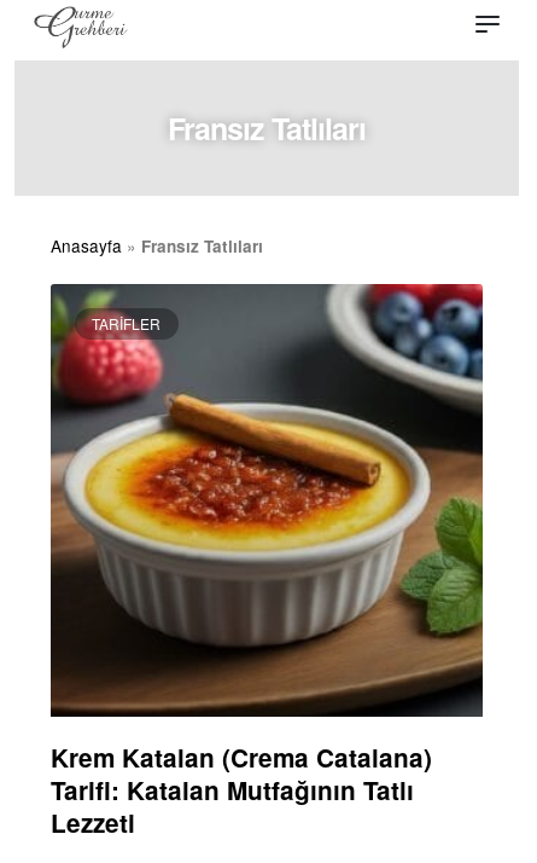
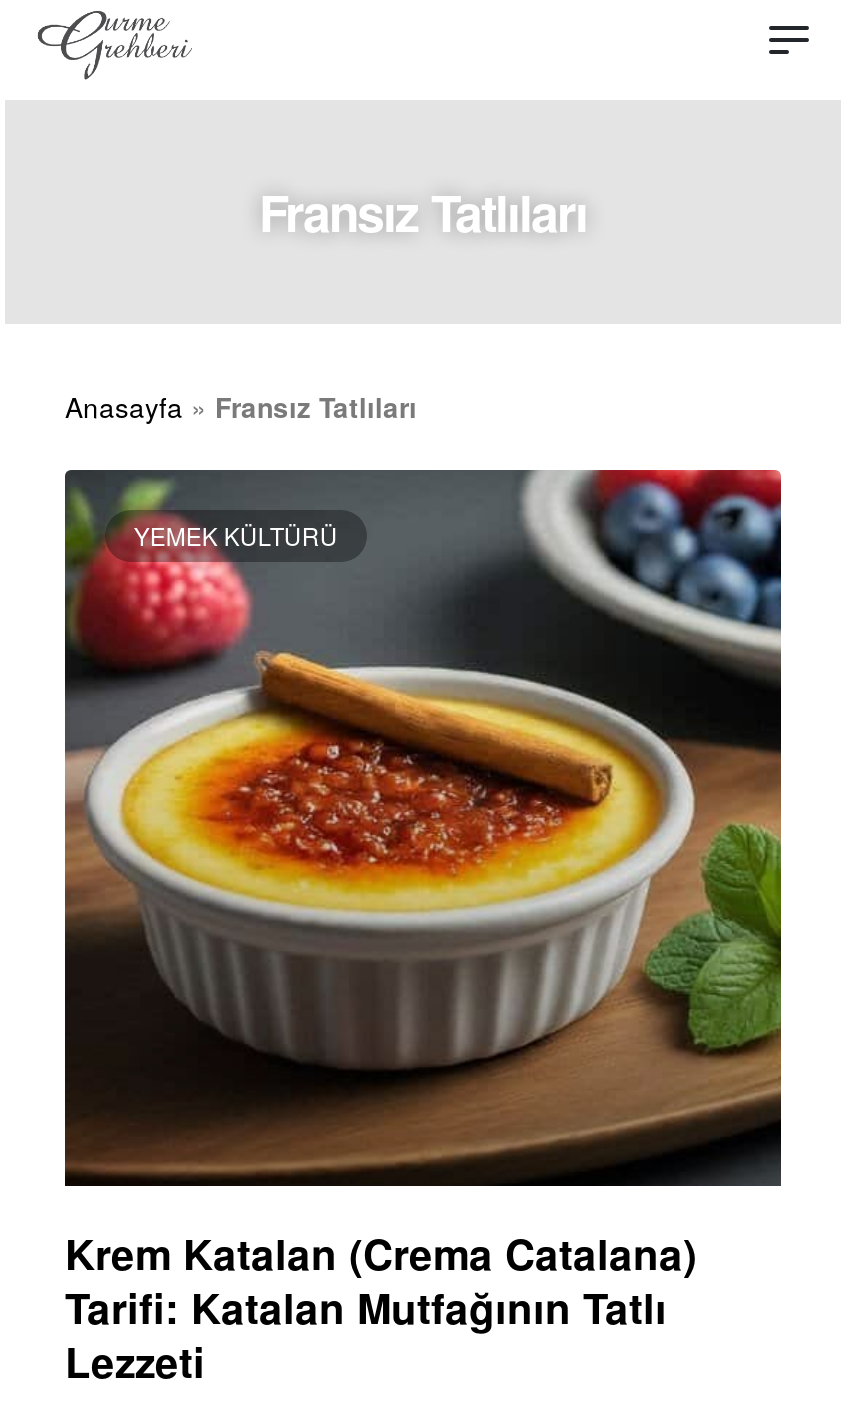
- TARIFLER
+ YEMEK KÜLTÜRÜ
